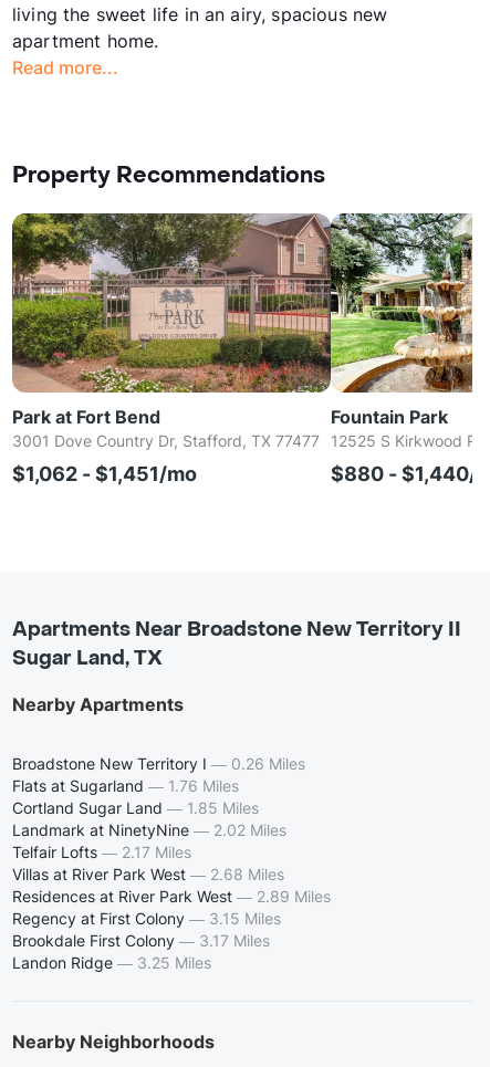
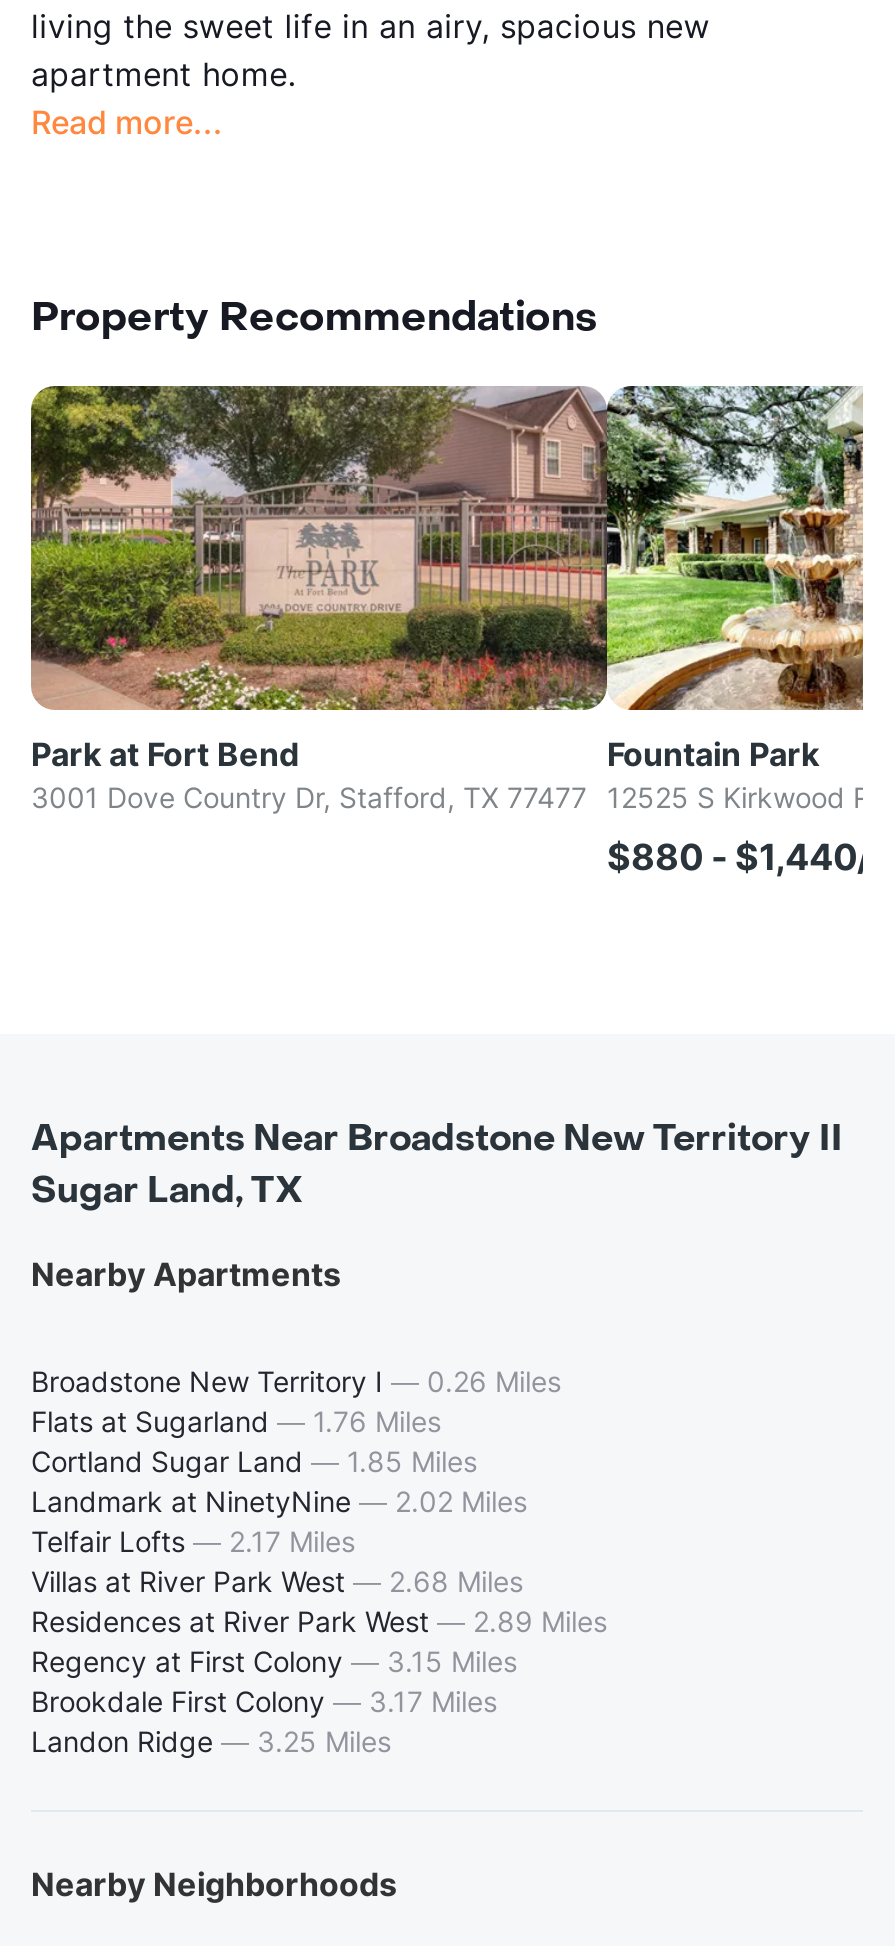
- $1,062 - $1,451/mo
